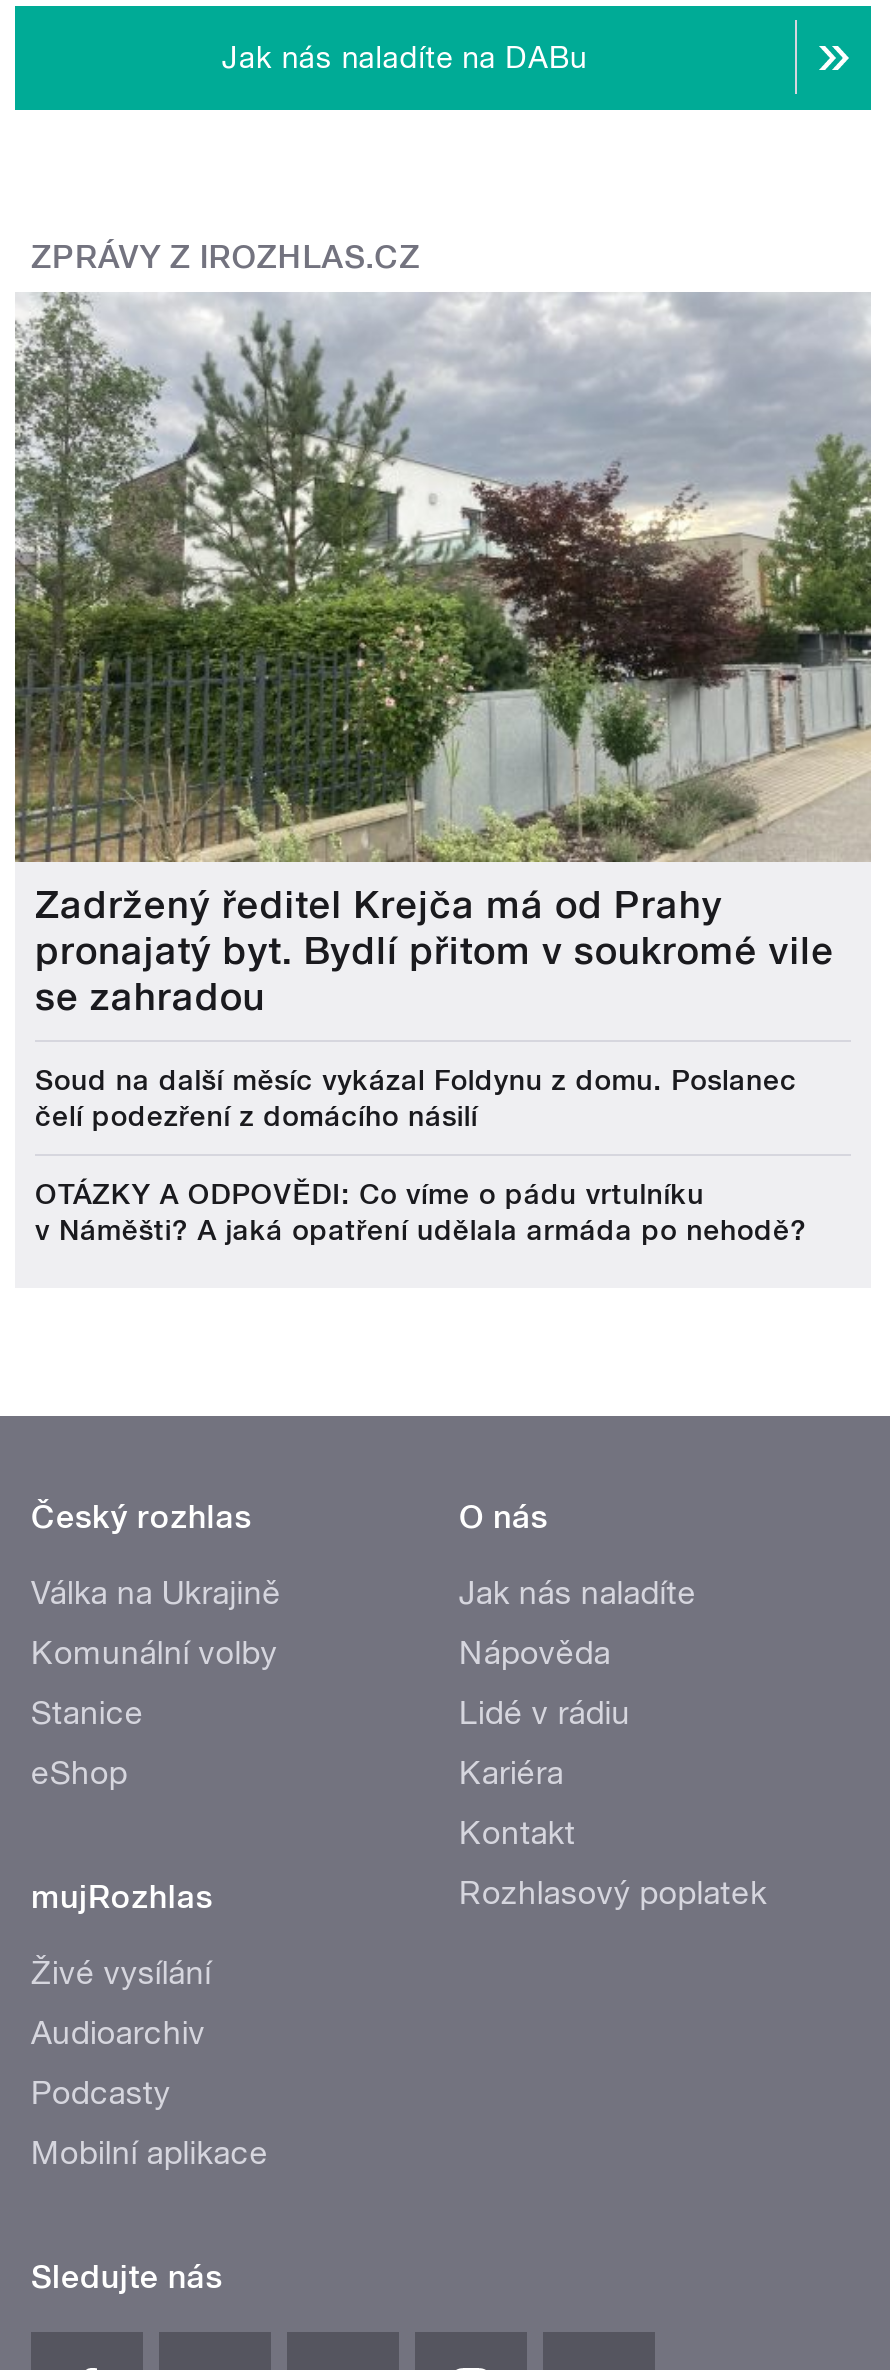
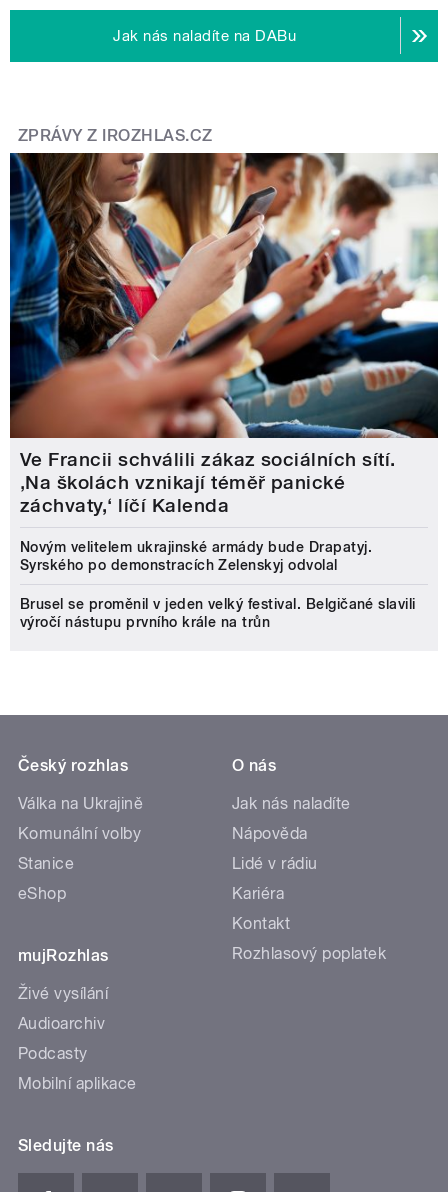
- [image]
- Zadržený ředitel Krejča má od Prahy
- pronajatý byt. Bydlí přitom v soukromé vile
- se zahradou
+ [image]
+ Ve Francii schválili zákaz sociálních sítí.
+ ‚Na školách vznikají téměř panické
+ záchvaty,‘ líčí Kalenda

- Soud na další měsíc vykázal Foldynu z domu. Poslanec
- čelí podezření z domácího násilí
+ Novým velitelem ukrajinské armády bude Drapatyj.
+ Syrského po demonstracích Zelenskyj odvolal

- OTÁZKY A ODPOVĚDI: Co víme o pádu vrtulníku
- v Náměšti? A jaká opatření udělala armáda po nehodě?
+ Brusel se proměnil v jeden velký festival. Belgičané slavili
+ výročí nástupu prvního krále na trůn
